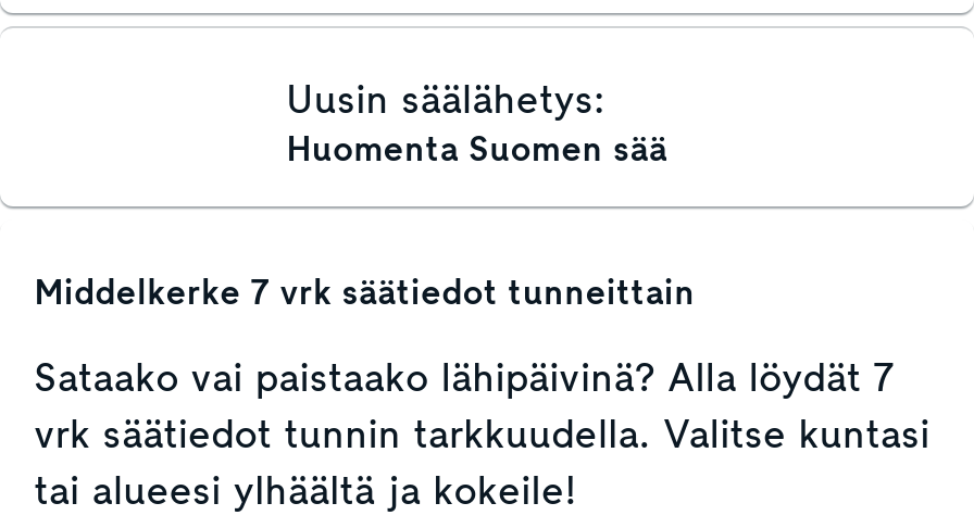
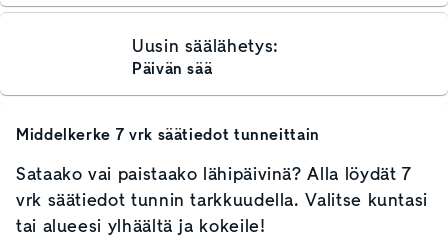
- Huomenta Suomen sää
+ Päivän sää
